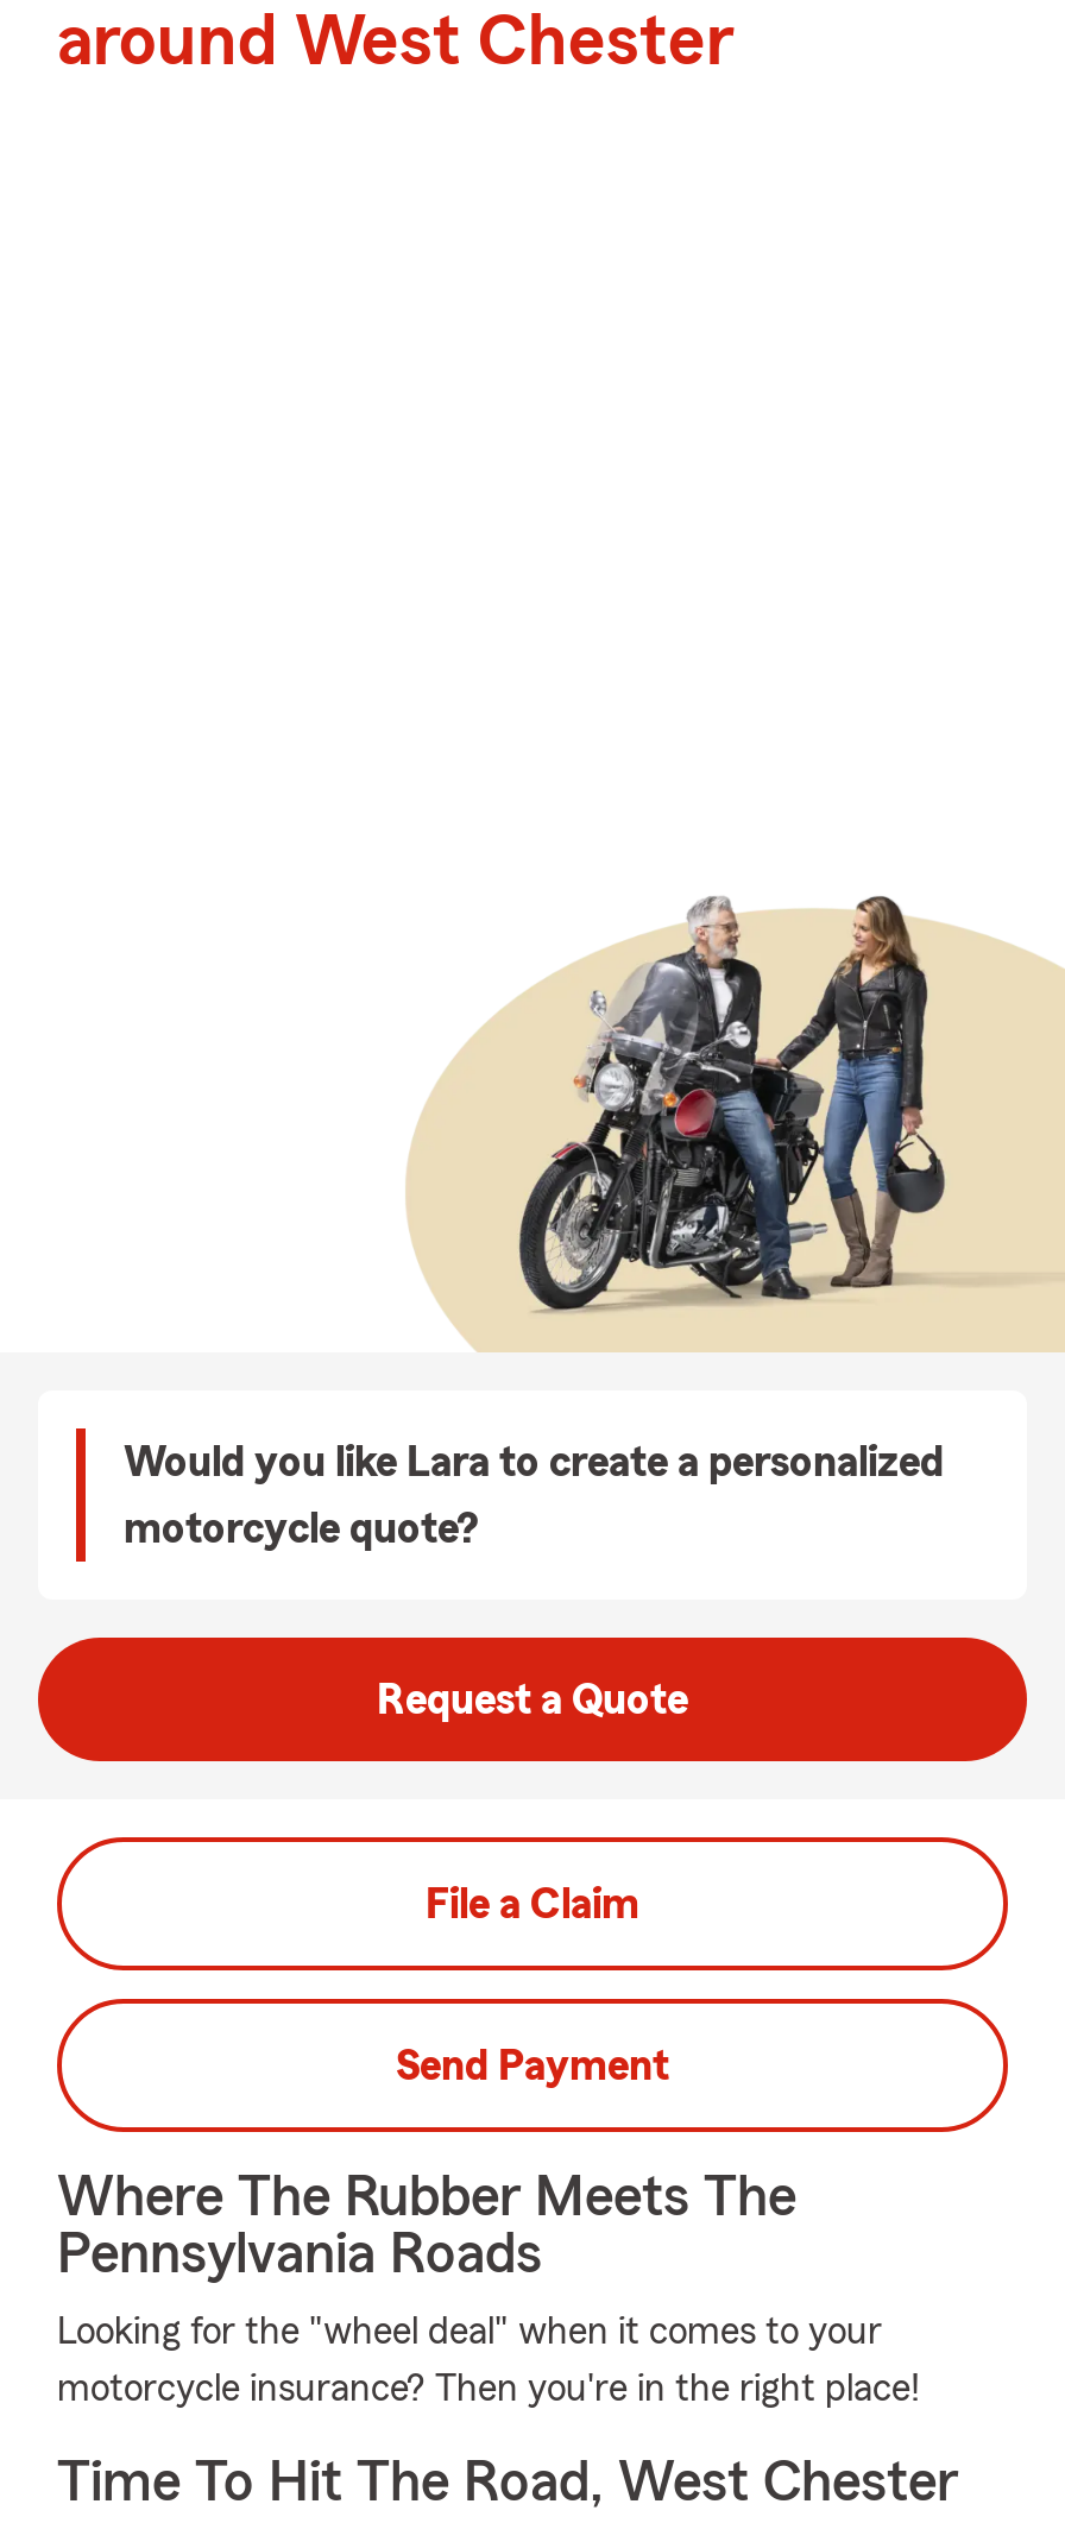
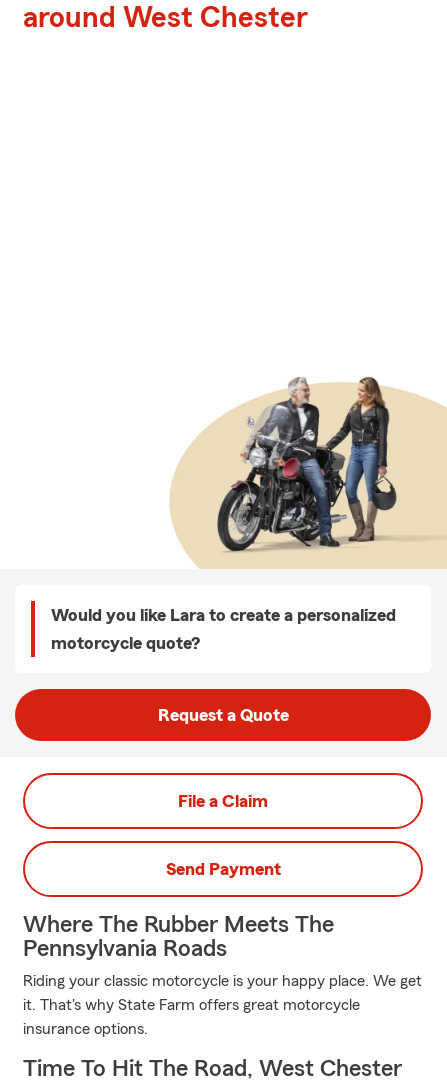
- Looking for the "wheel deal" when it comes to your
- motorcycle insurance? Then you're in the right place!
+ Riding your classic motorcycle is your happy place. We get
+ it. That's why State Farm offers great motorcycle
+ insurance options.
